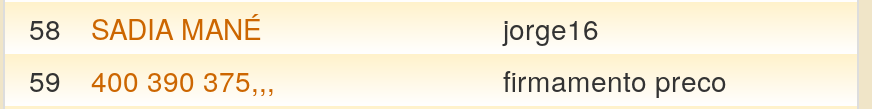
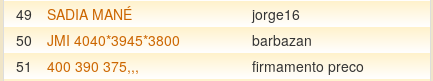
- 58 SADIA MANÉ
+ 49 SADIA MANÉ

- 59
+ 50
+ JMI 4040*3945*3800
+ barbazan
+ 51
